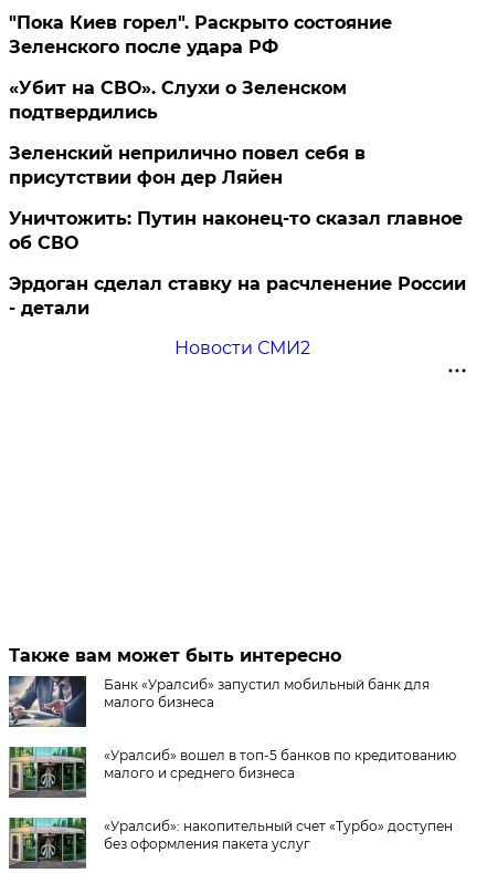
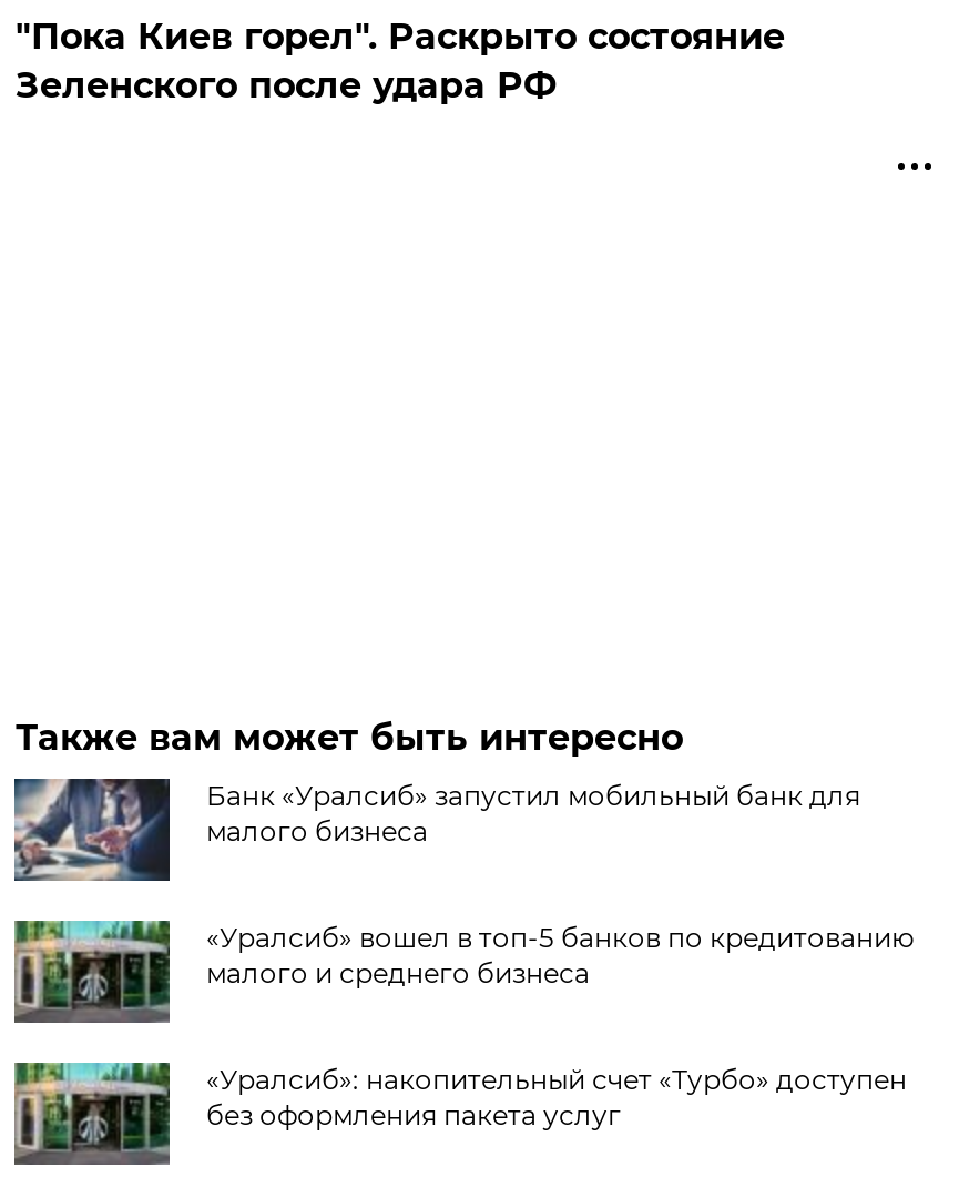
- «Убит на СВО». Слухи о Зеленском
- подтвердились
- Зеленский неприлично повел cебя в
- присутствии фон дер Ляйен
- Уничтожить: Путин наконец-то сказал главное
- об СВО
- Эрдоган сделал ставку на расчленение России
- - детали
- Новости СМИ2
